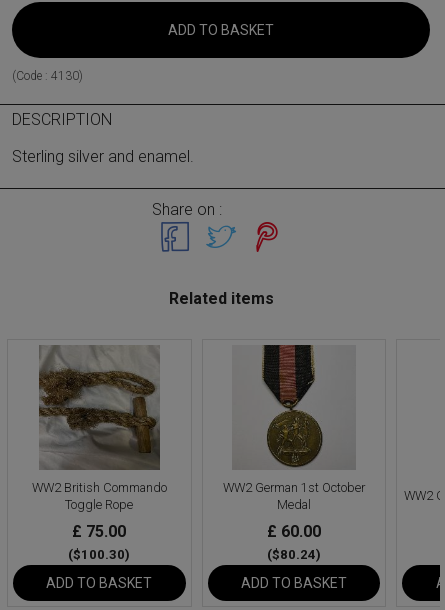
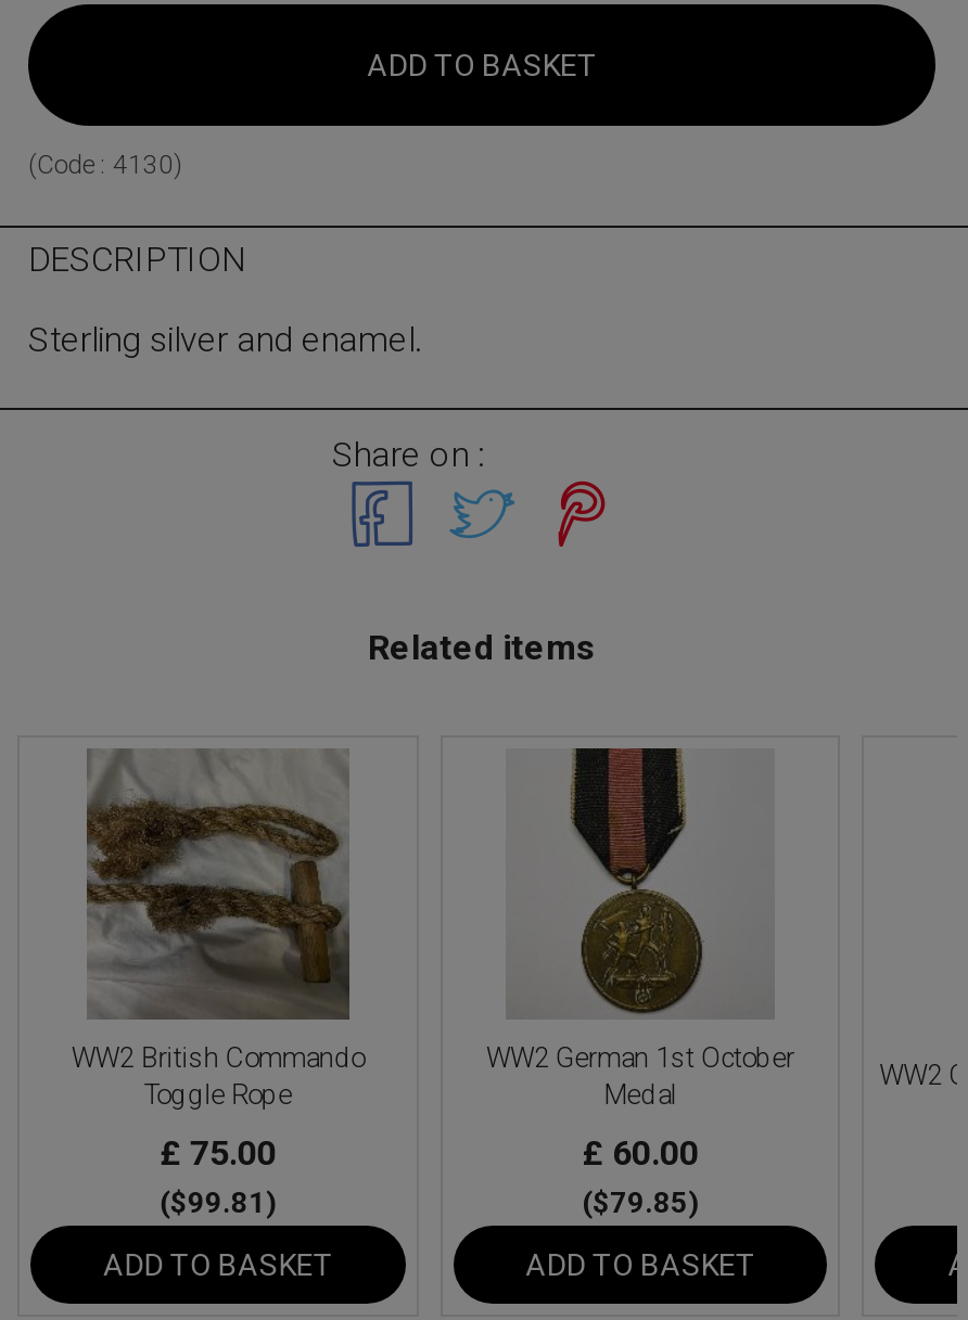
- ($100.30)
+ ($99.81)

- ($80.24)
+ ($79.85)
